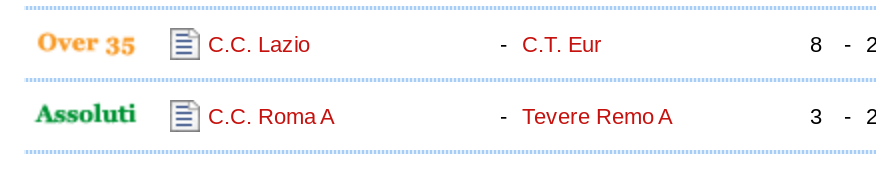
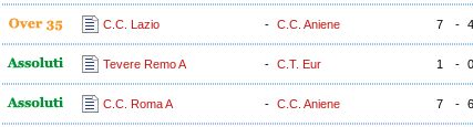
- 8
+ 1

- - 2
+ - 0

+ - C.C. Aniene
+ 7
+ - 4
+ Tevere Remo A

- - Tevere Remo A
- 3
- - 2
+ - C.C. Aniene
+ 7
+ - 6
